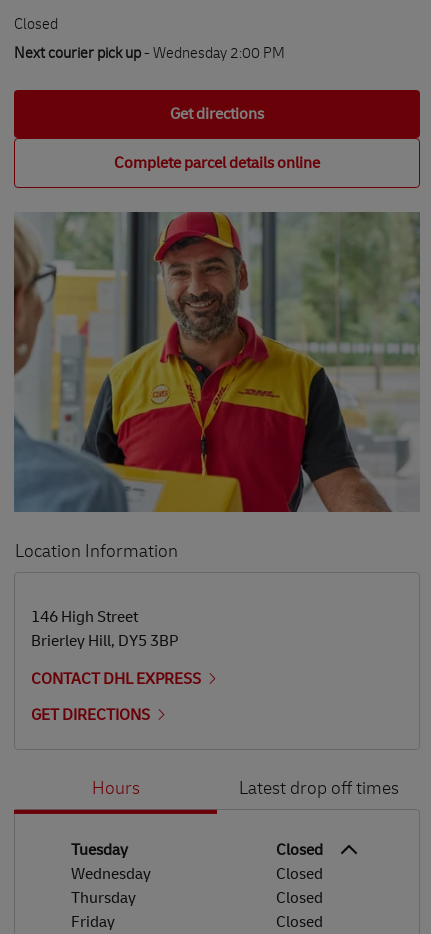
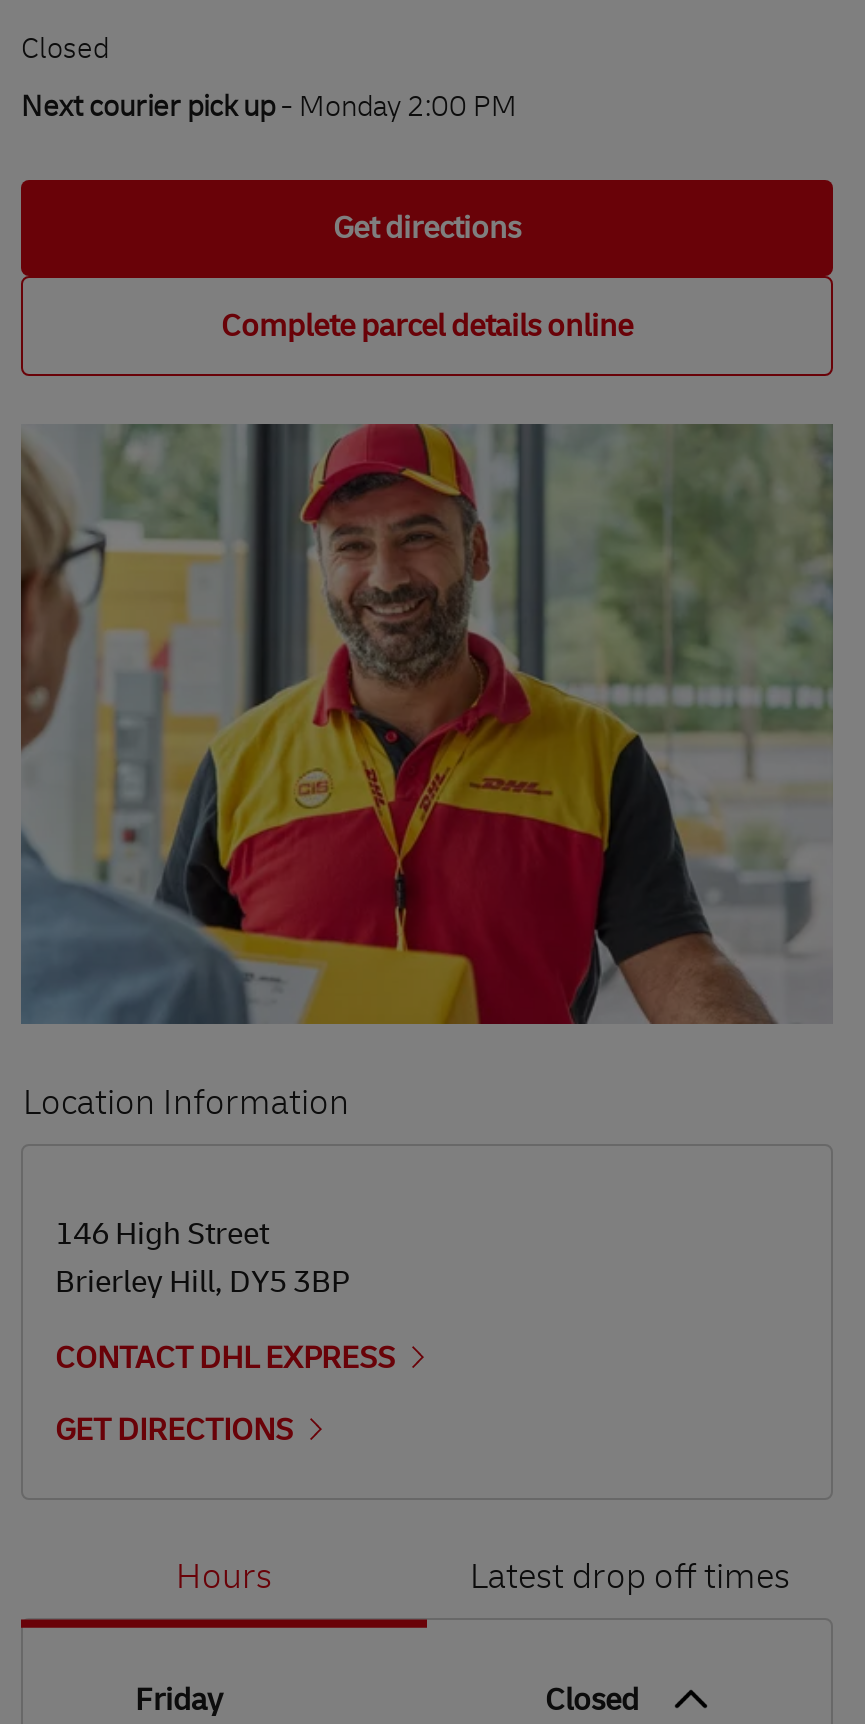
- Next courier pick up - Wednesday 2:00 PM
+ Next courier pick up - Monday 2:00 PM

- Tuesday
- Closed
- Wednesday
- Closed
- Thursday
- Closed
